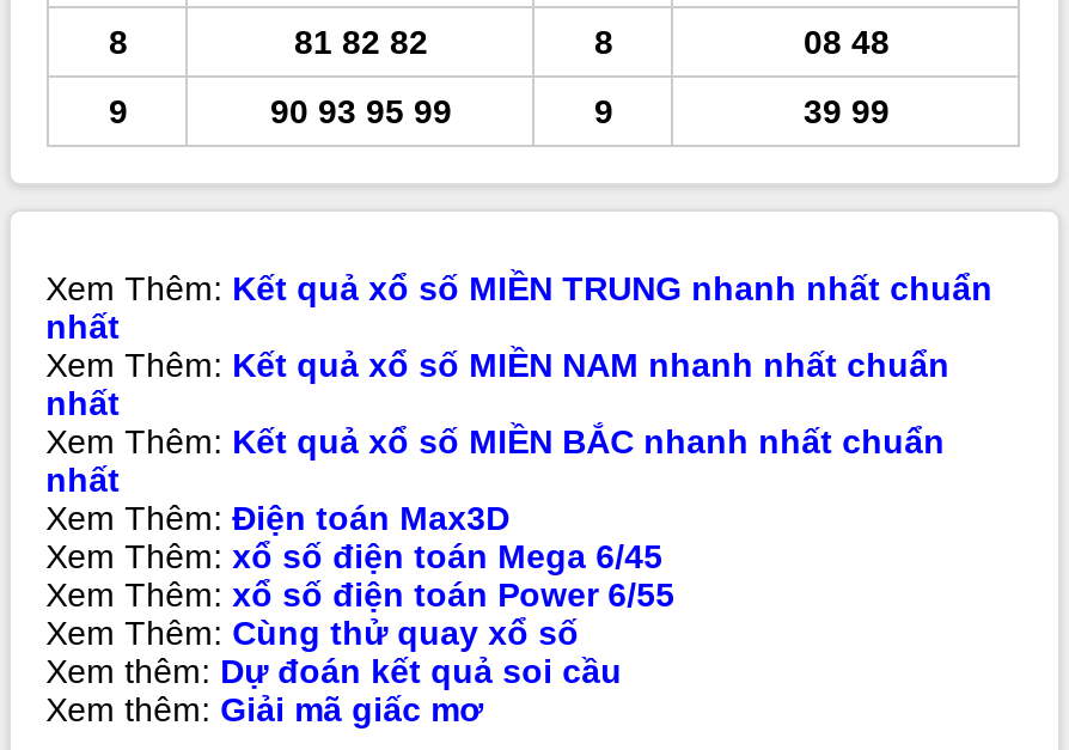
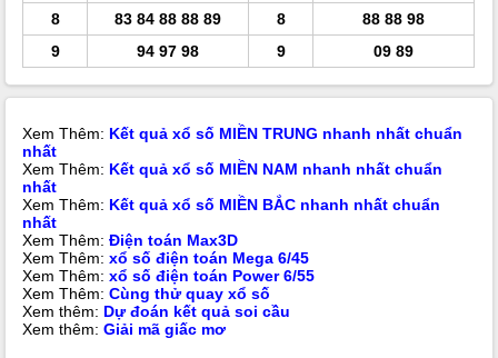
- 81 82 82
+ 83 84 88 88 89

- 08 48
+ 88 88 98

- 90 93 95 99
+ 94 97 98

- 39 99
+ 09 89
